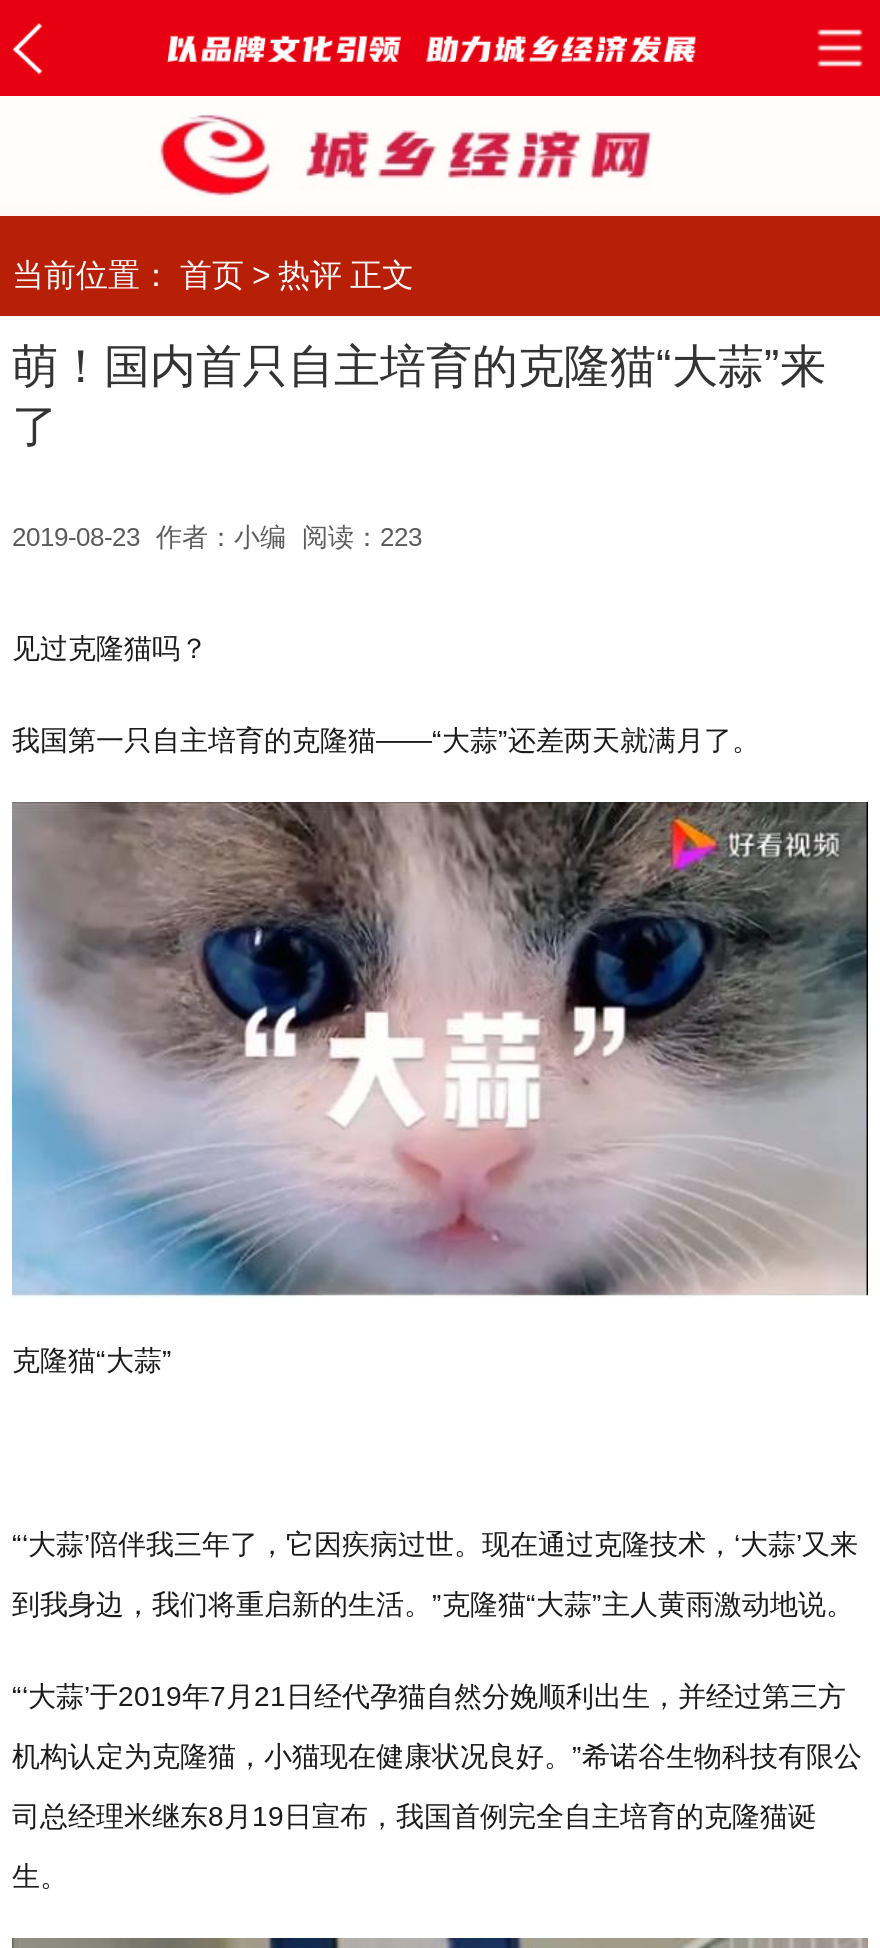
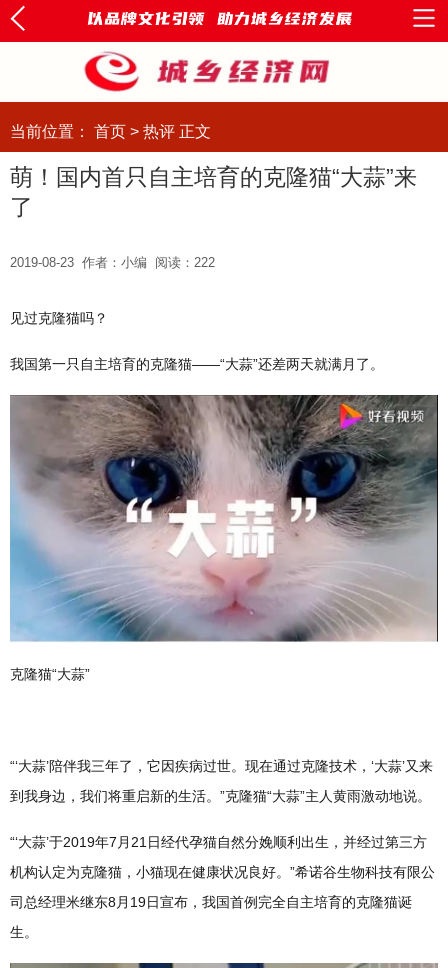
- 2019-08-23 作者：小编 阅读：223
+ 2019-08-23 作者：小编 阅读：222
